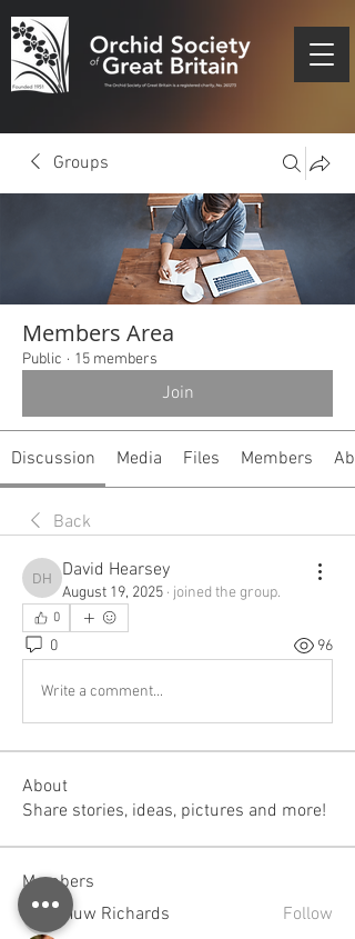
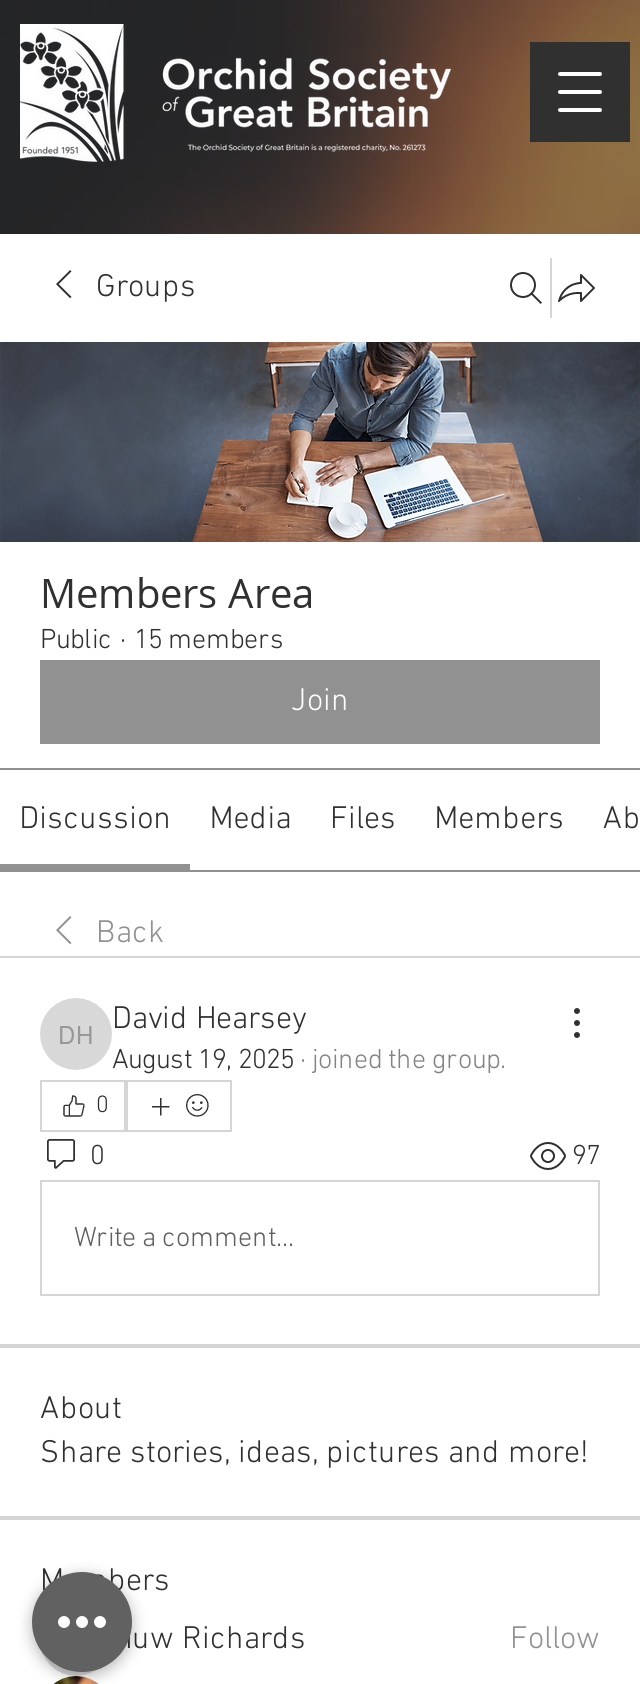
- 96
+ 97
